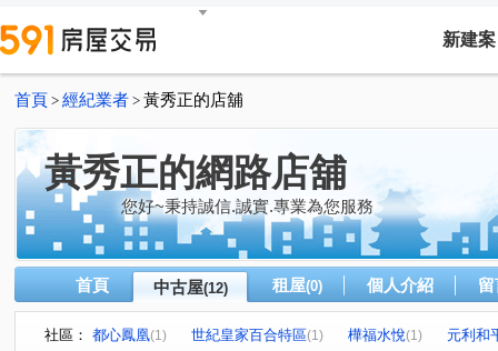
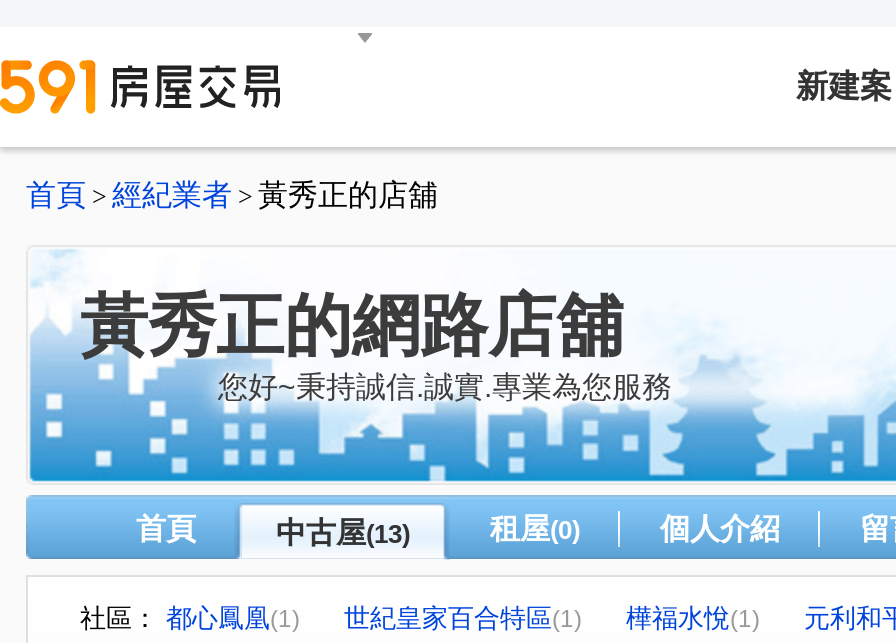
- 中古屋(12)
+ 中古屋(13)
